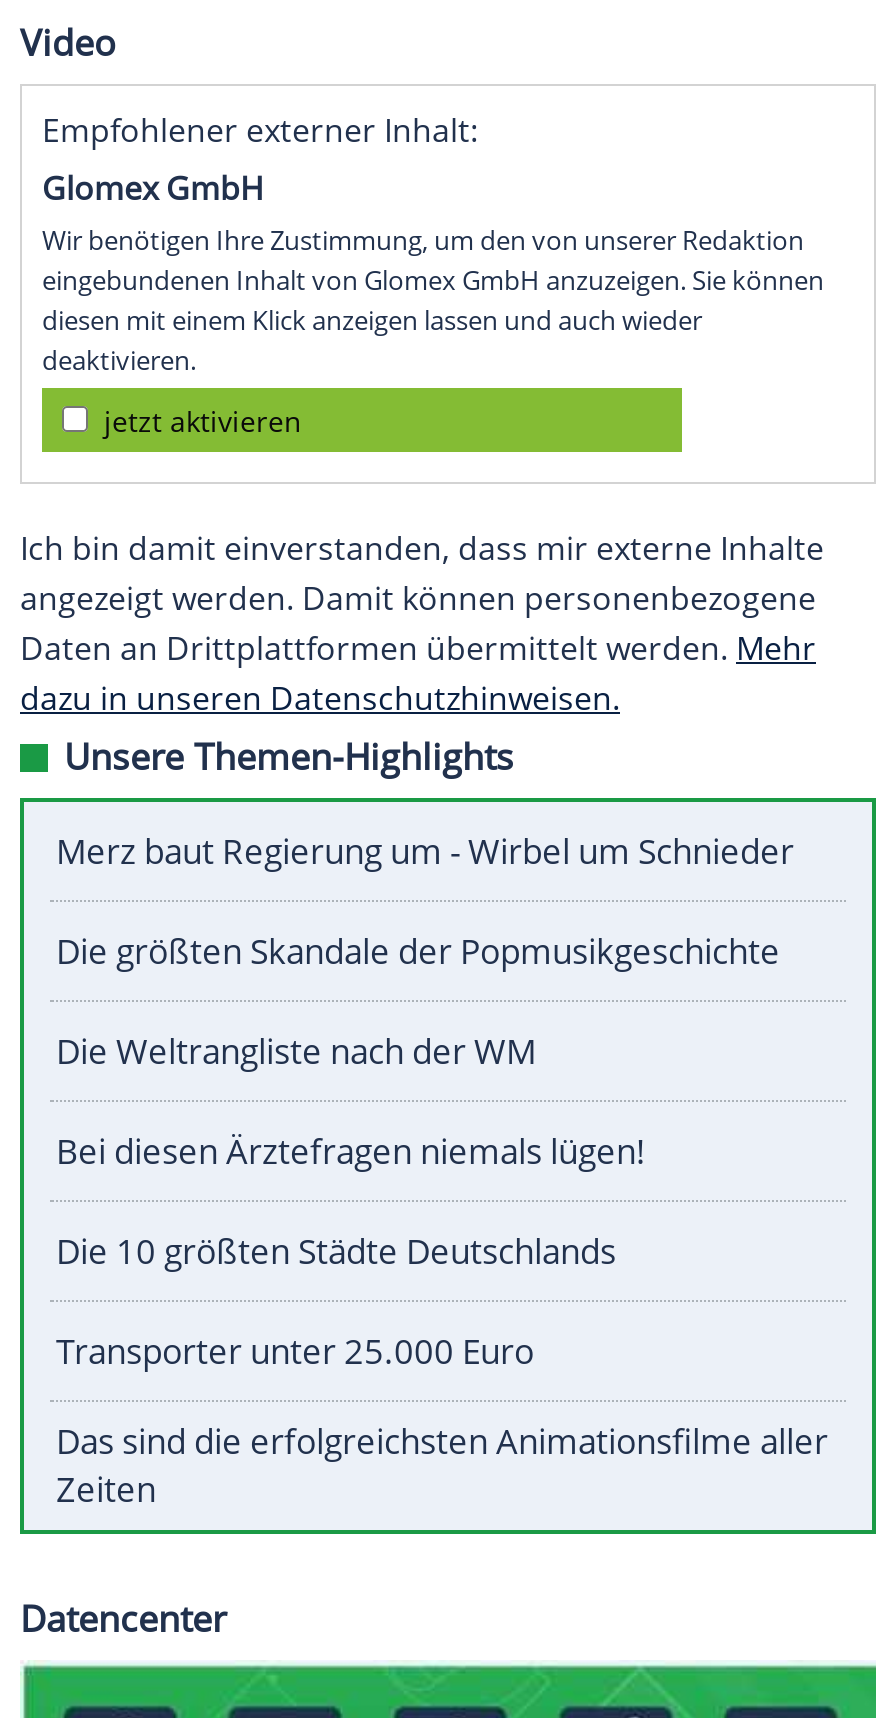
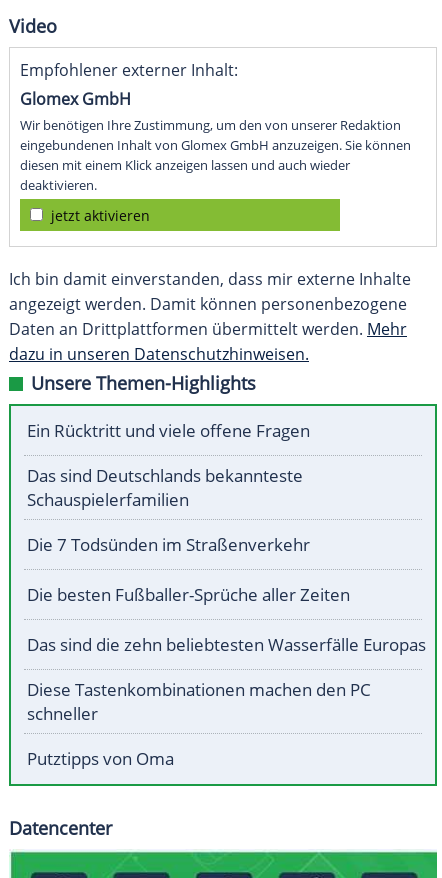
- Merz baut Regierung um - Wirbel um Schnieder
+ Ein Rücktritt und viele offene Fragen

- Die größten Skandale der Popmusikgeschichte
+ Das sind Deutschlands bekannteste
+ Schauspielerfamilien

- Die Weltrangliste nach der WM
+ Die 7 Todsünden im Straßenverkehr

- Bei diesen Ärztefragen niemals lügen!
+ Die besten Fußballer-Sprüche aller Zeiten

- Die 10 größten Städte Deutschlands
+ Das sind die zehn beliebtesten Wasserfälle Europas

- Transporter unter 25.000 Euro
+ Diese Tastenkombinationen machen den PC
+ schneller

- Das sind die erfolgreichsten Animationsfilme aller
- Zeiten
+ Putztipps von Oma
